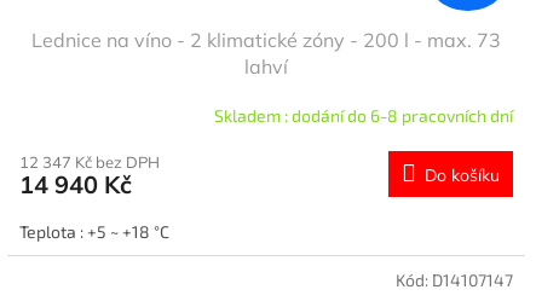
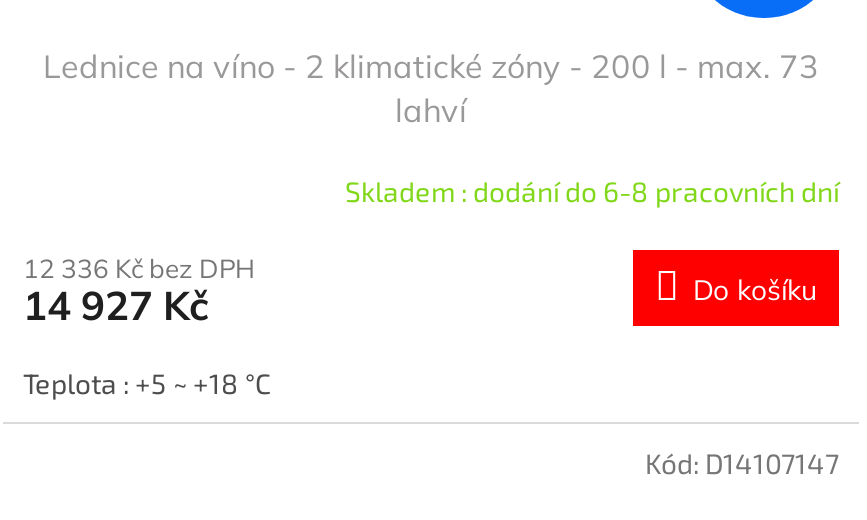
- 12 347 Kč bez DPH
+ 12 336 Kč bez DPH

- 14 940 Kč
+ 14 927 Kč
